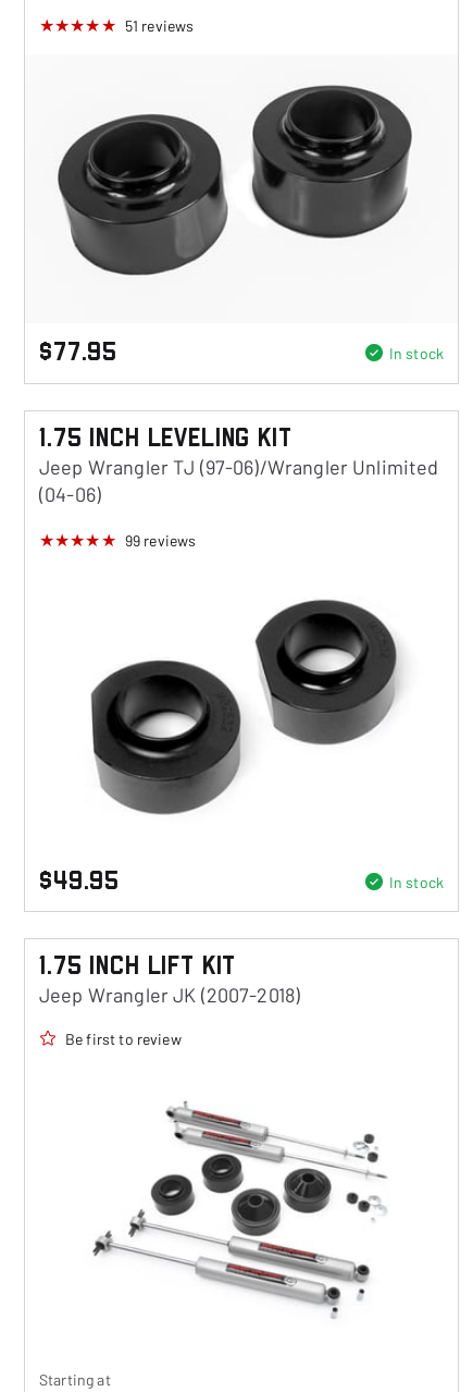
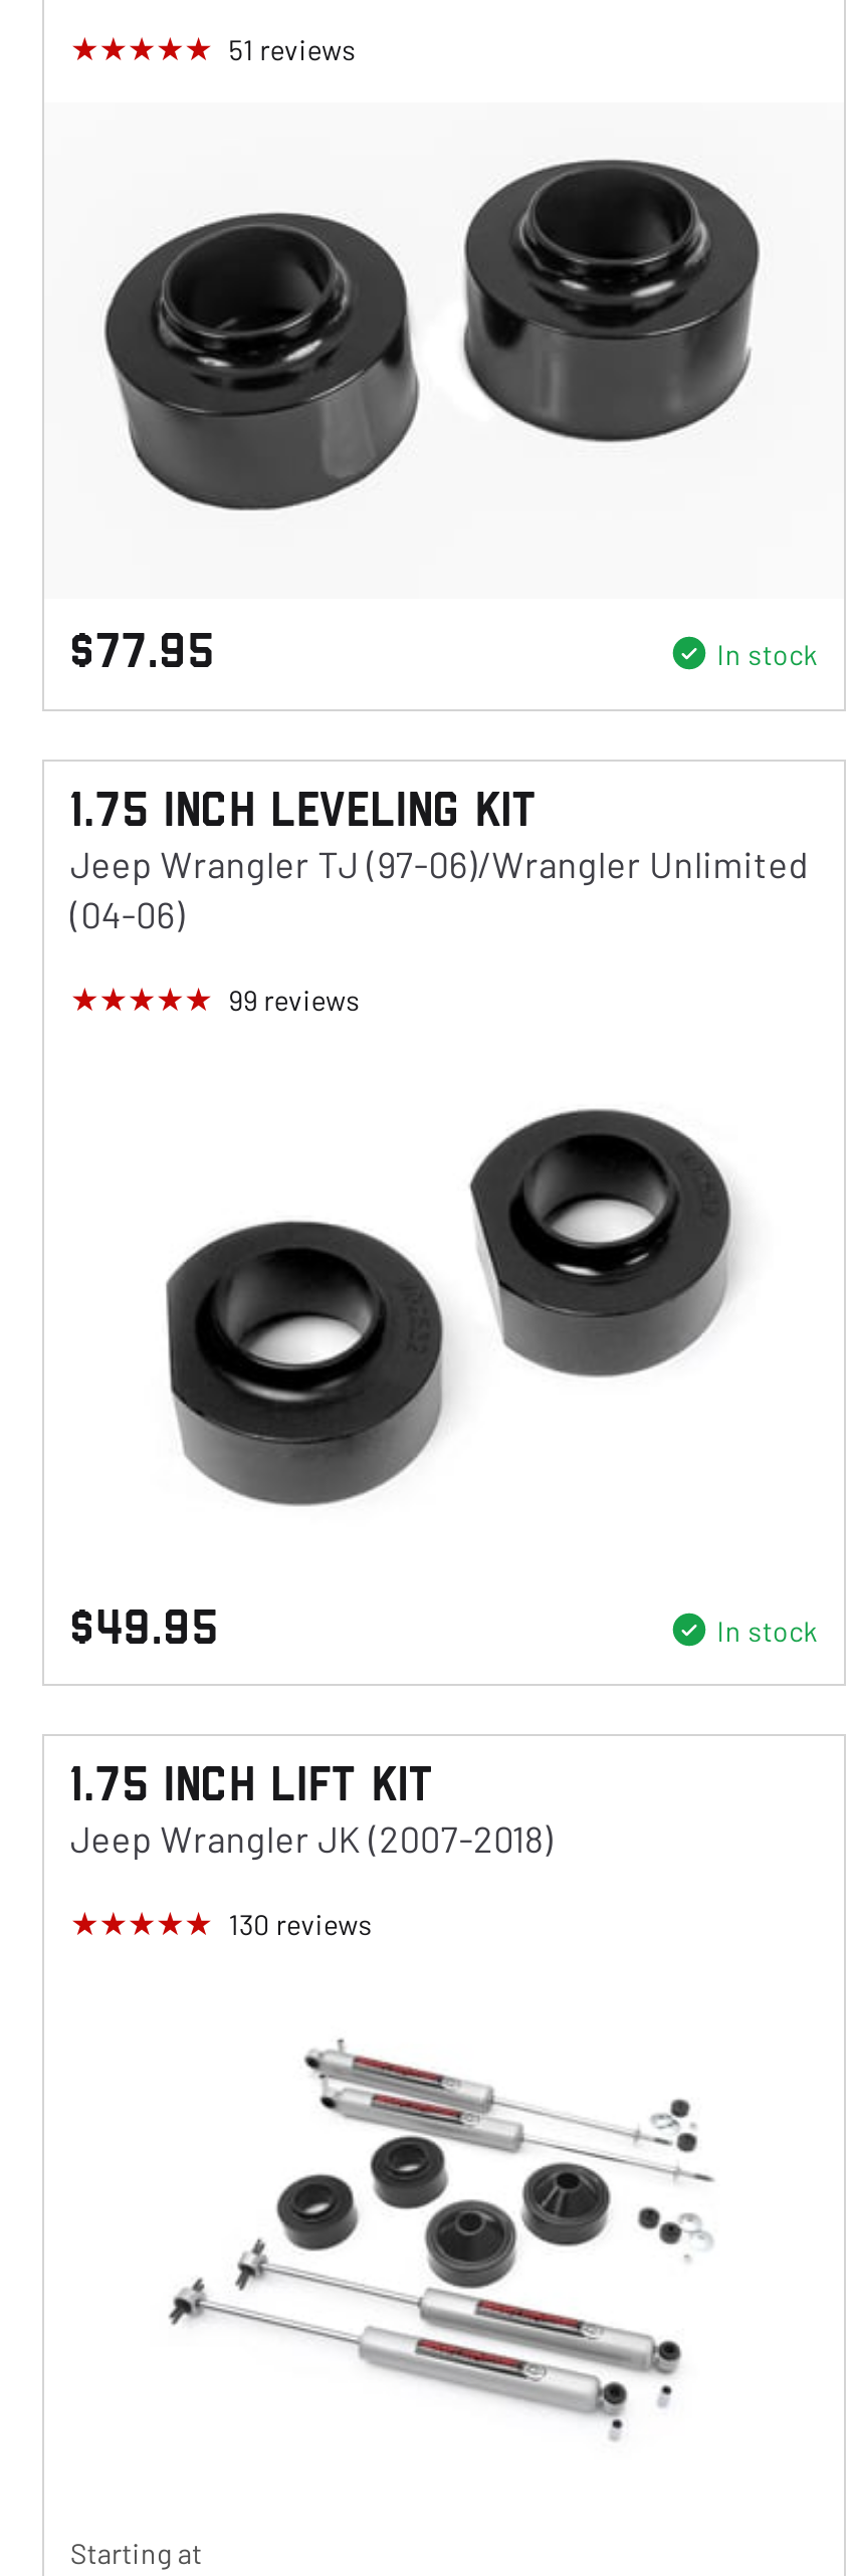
- Be first to review
+ 130 reviews
